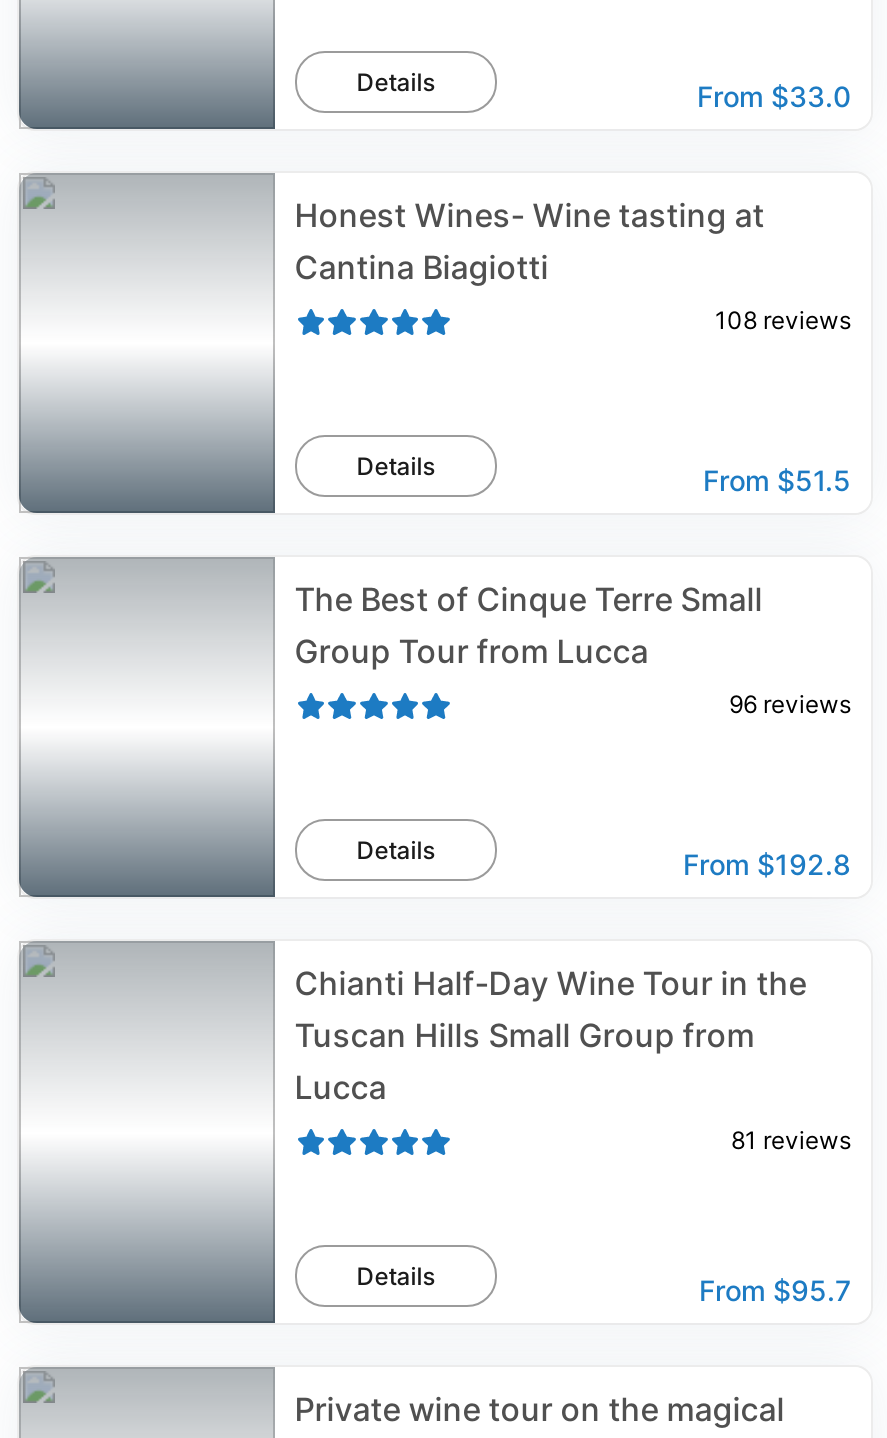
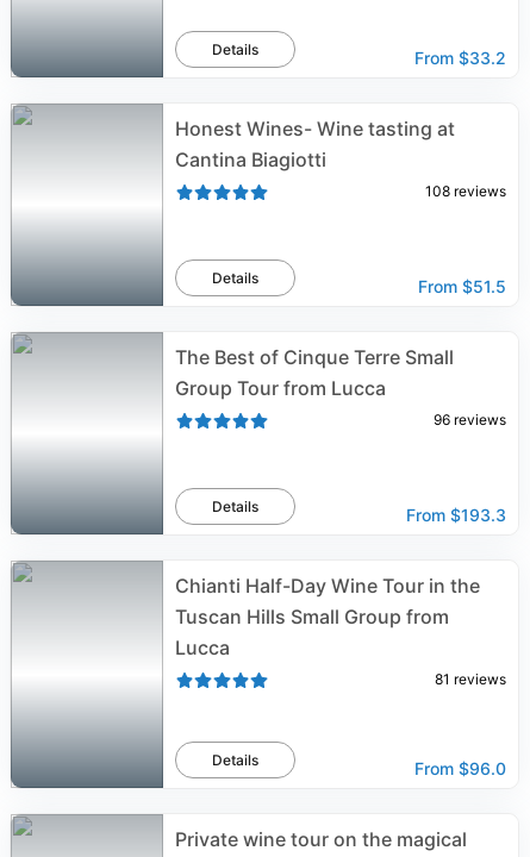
- From $33.0
+ From $33.2

- From $192.8
+ From $193.3

- From $95.7
+ From $96.0
